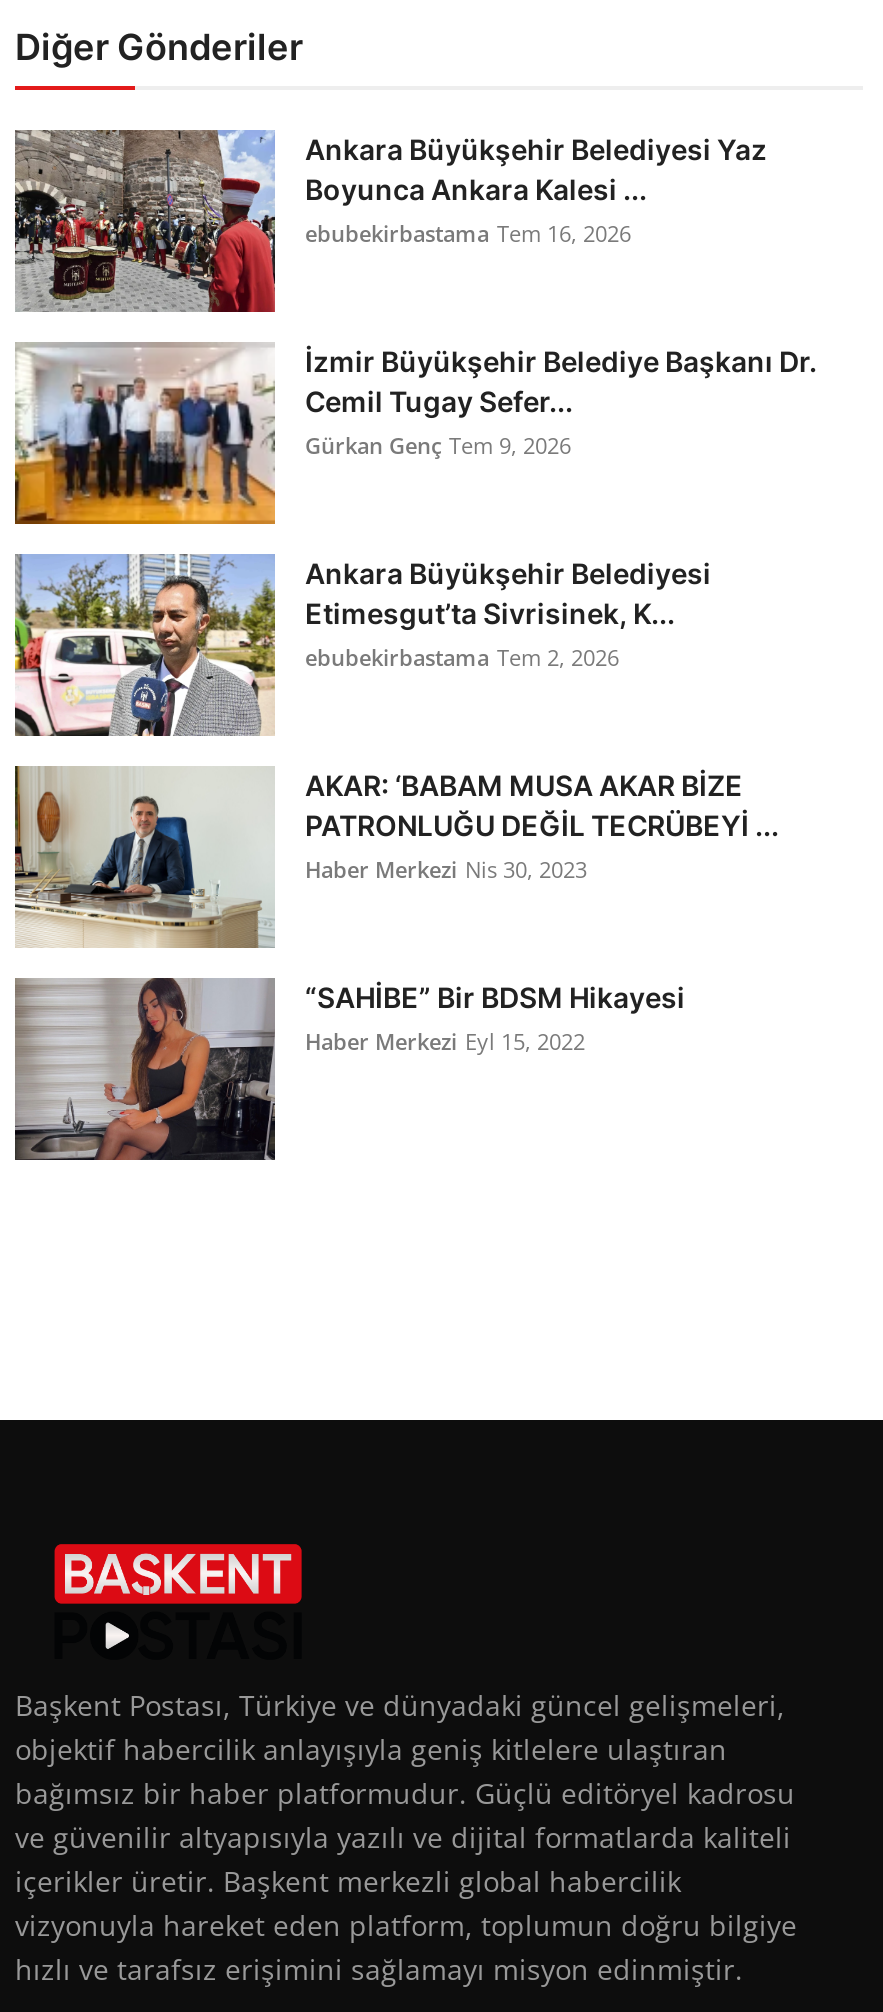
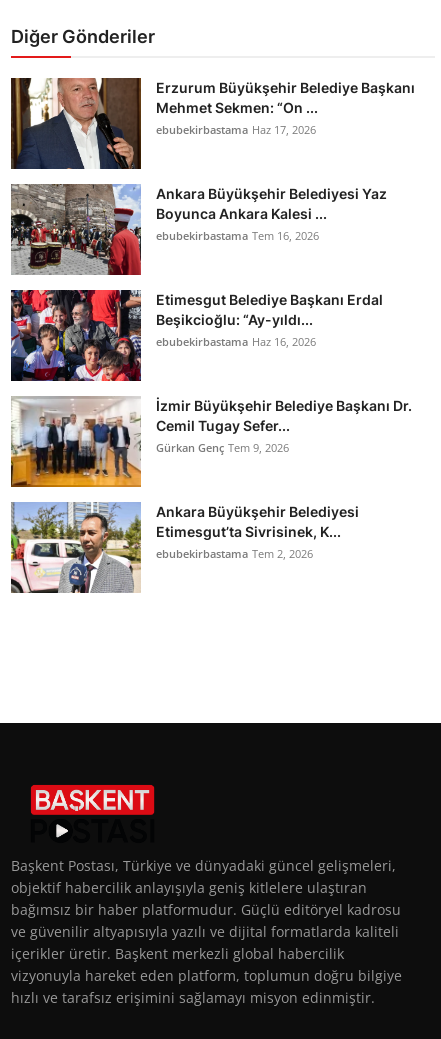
+ [image]
+ Erzurum Büyükşehir Belediye Başkanı
+ Mehmet Sekmen: “On ...
+ ebubekirbastama Haz 17, 2026

moved down: [image] | Ankara Büyükşehir Belediyesi Yaz | Boyunca Ankara Kalesi ... | ebubekirbastama Tem 16, 2026

+ [image]
+ Etimesgut Belediye Başkanı Erdal
+ Beşikcioğlu: “Ay-yıldı...
+ ebubekirbastama Haz 16, 2026

moved down: [image] | İzmir Büyükşehir Belediye Başkanı Dr. | Cemil Tugay Sefer... | Gürkan Genç Tem 9, 2026 | Ankara Büyükşehir Belediyesi | Etimesgut’ta Sivrisinek, K... | ebubekirbastama Tem 2, 2026

- [image]
- AKAR: ‘BABAM MUSA AKAR BİZE
- PATRONLUĞU DEĞİL TECRÜBEYİ ...
- Haber Merkezi Nis 30, 2023

- [image]
- “SAHİBE” Bir BDSM Hikayesi
- Haber Merkezi Eyl 15, 2022
